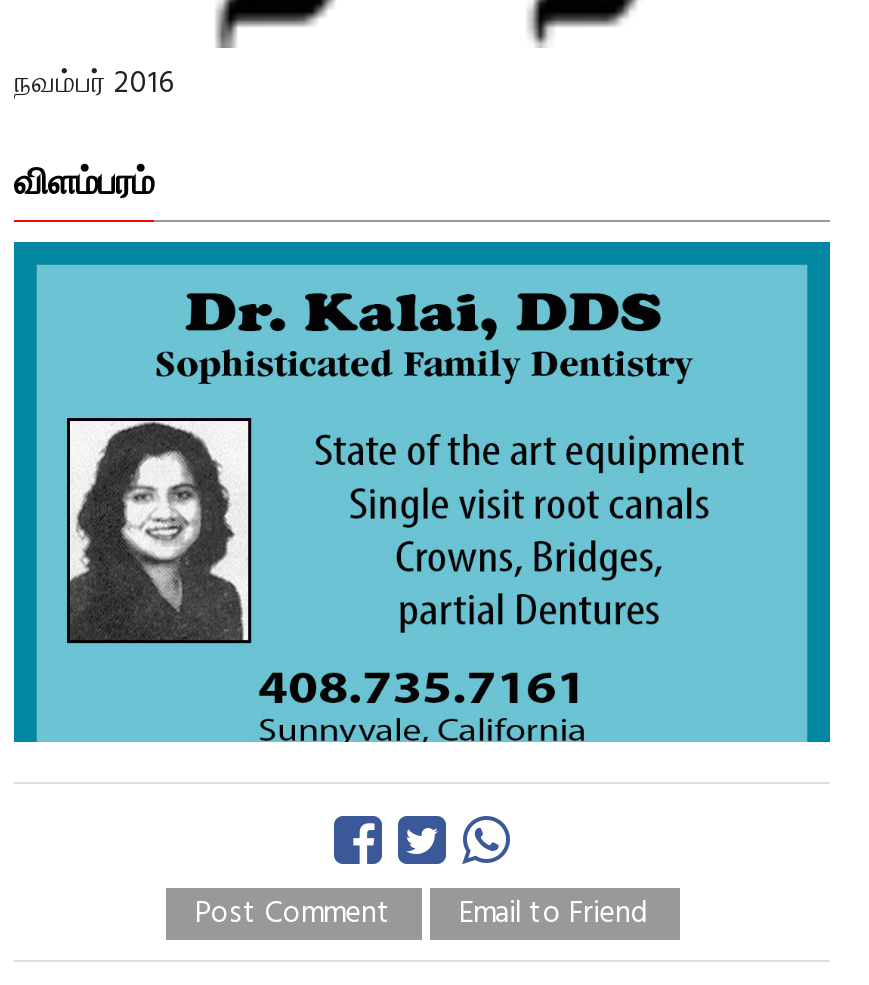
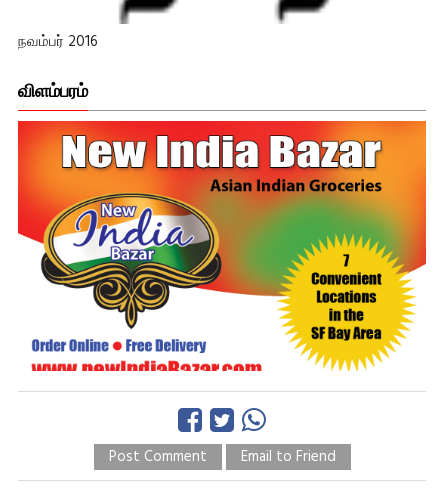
- [image]
+ [image]
